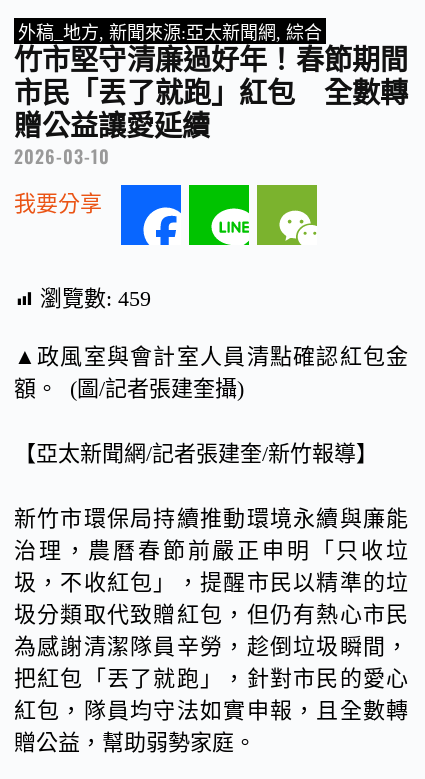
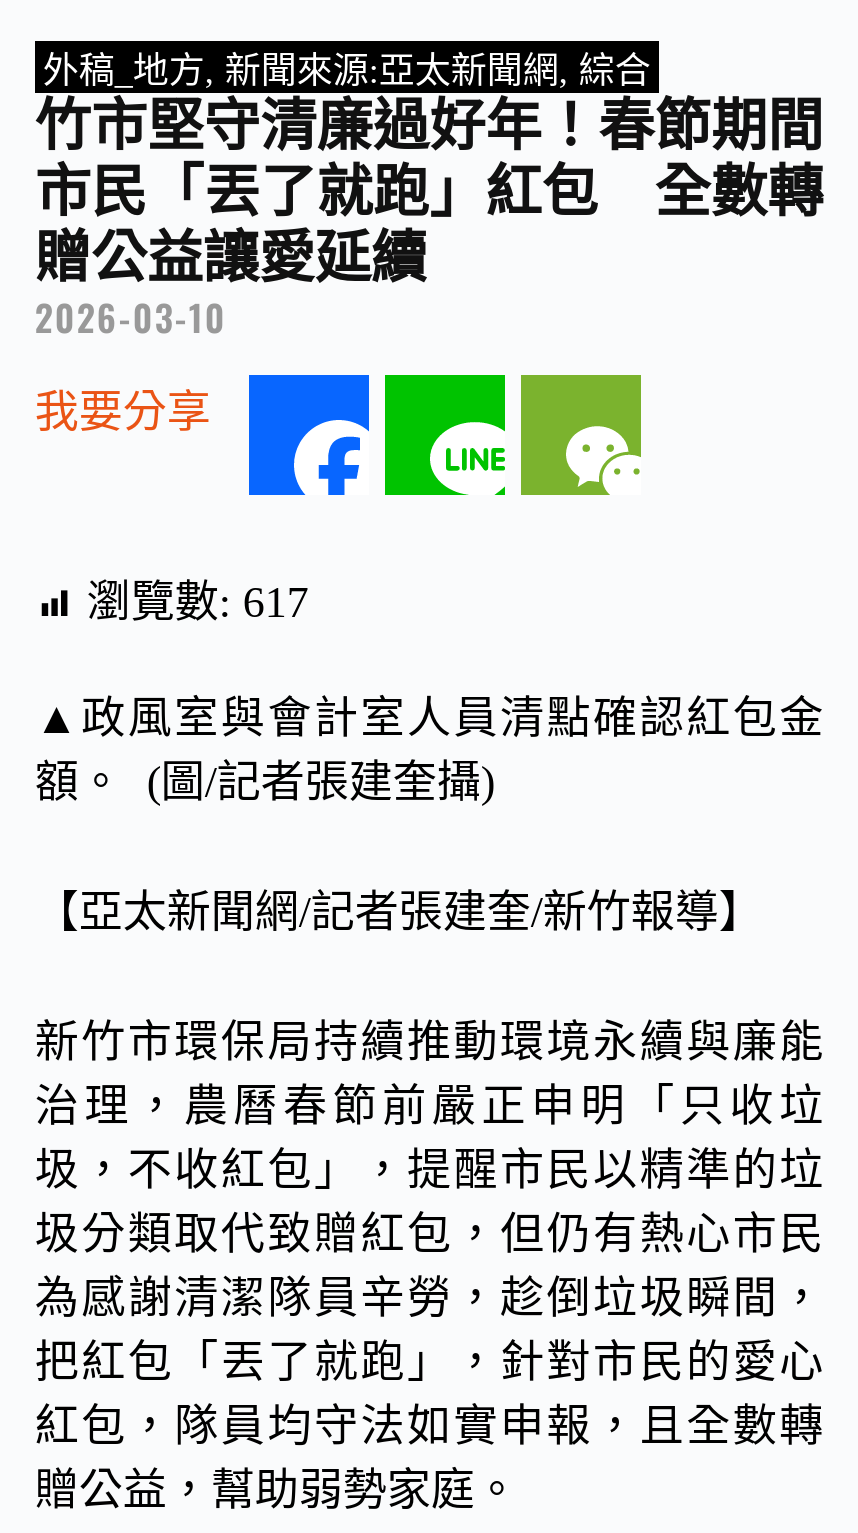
- 瀏覽數: 459
+ 瀏覽數: 617
